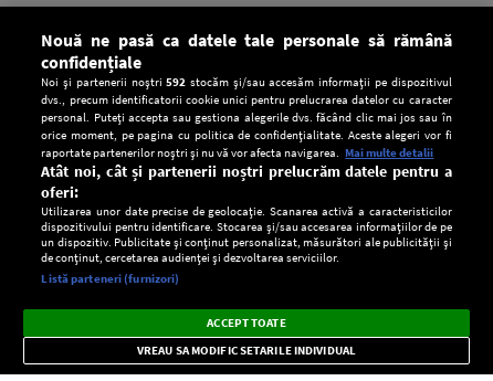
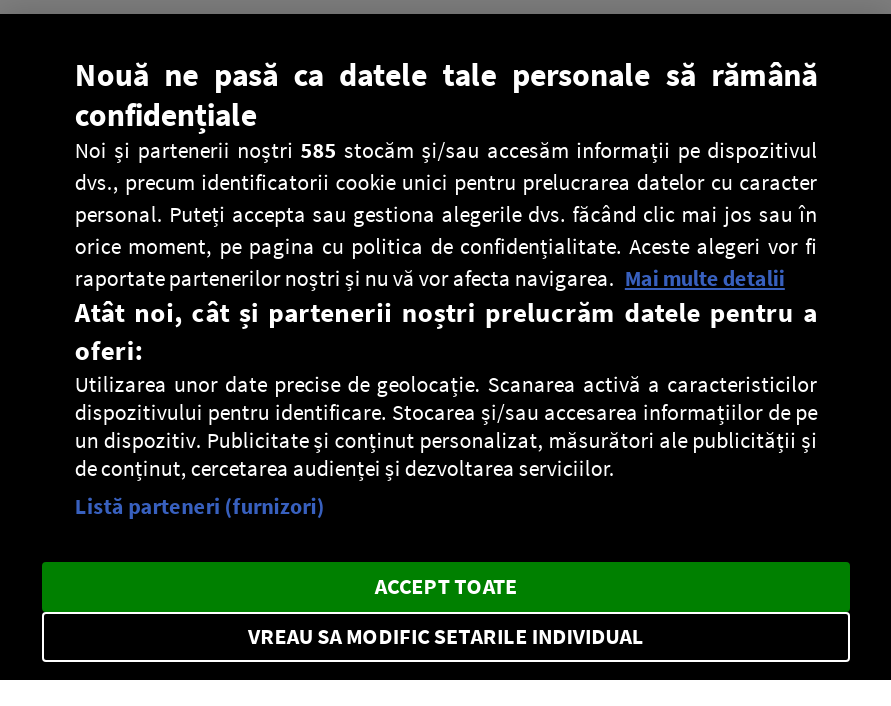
- Noi și partenerii noștri 592 stocăm și/sau accesăm informații pe dispozitivul
+ Noi și partenerii noștri 585 stocăm și/sau accesăm informații pe dispozitivul
